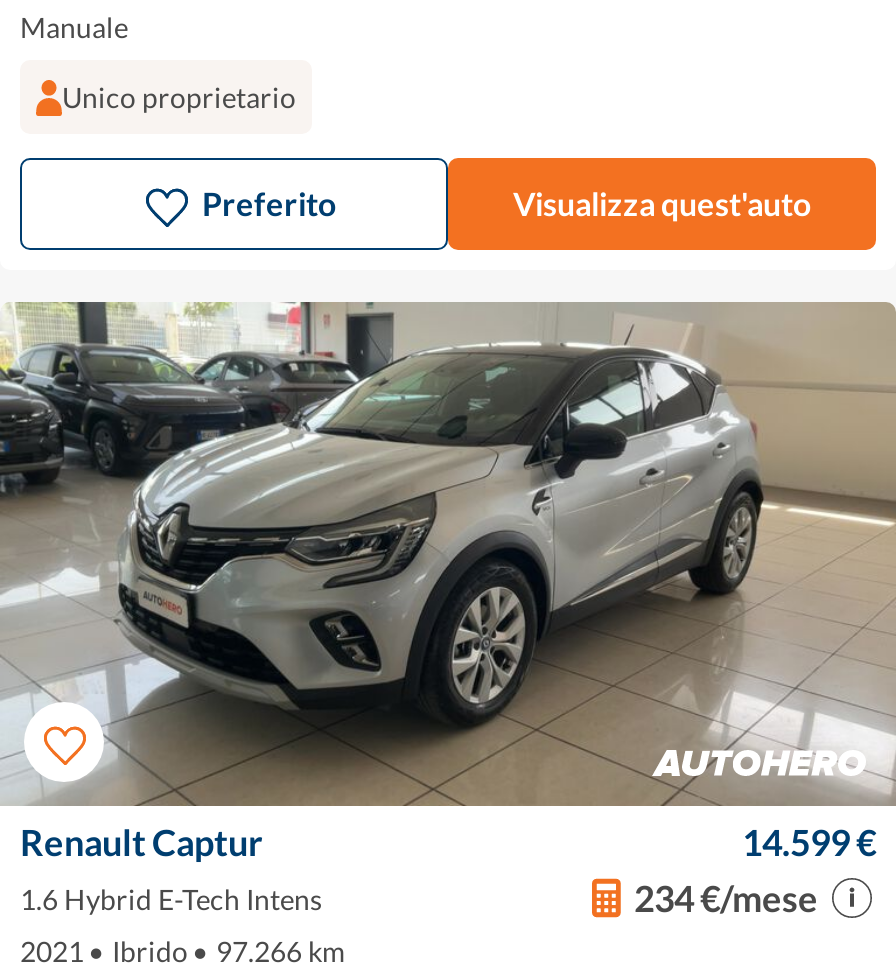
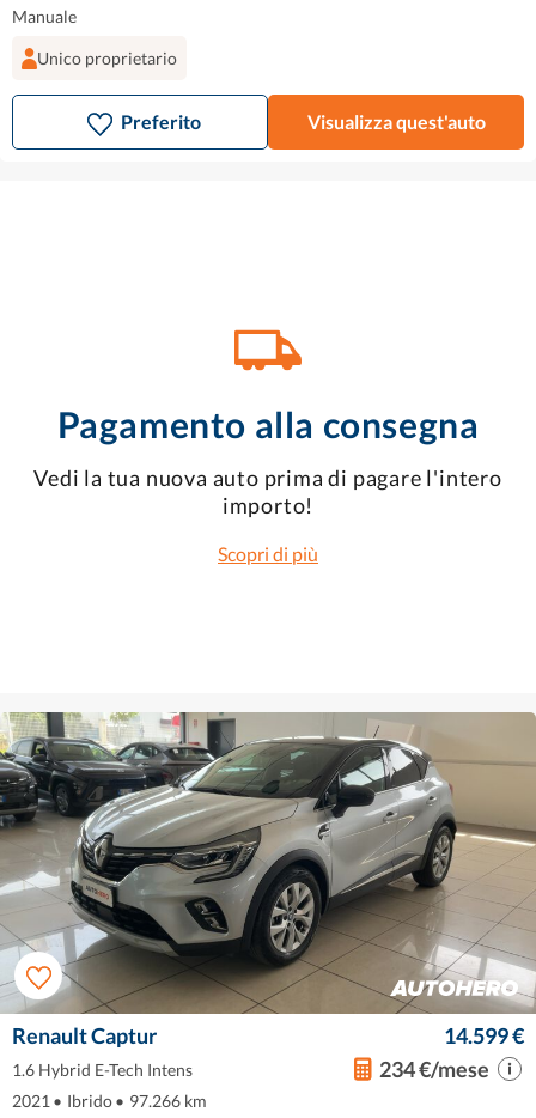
+ [image]
+ Pagamento alla consegna
+ Vedi la tua nuova auto prima di pagare l'intero
+ importo!
+ Scopri di più
